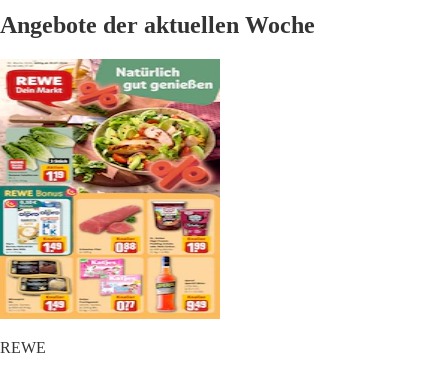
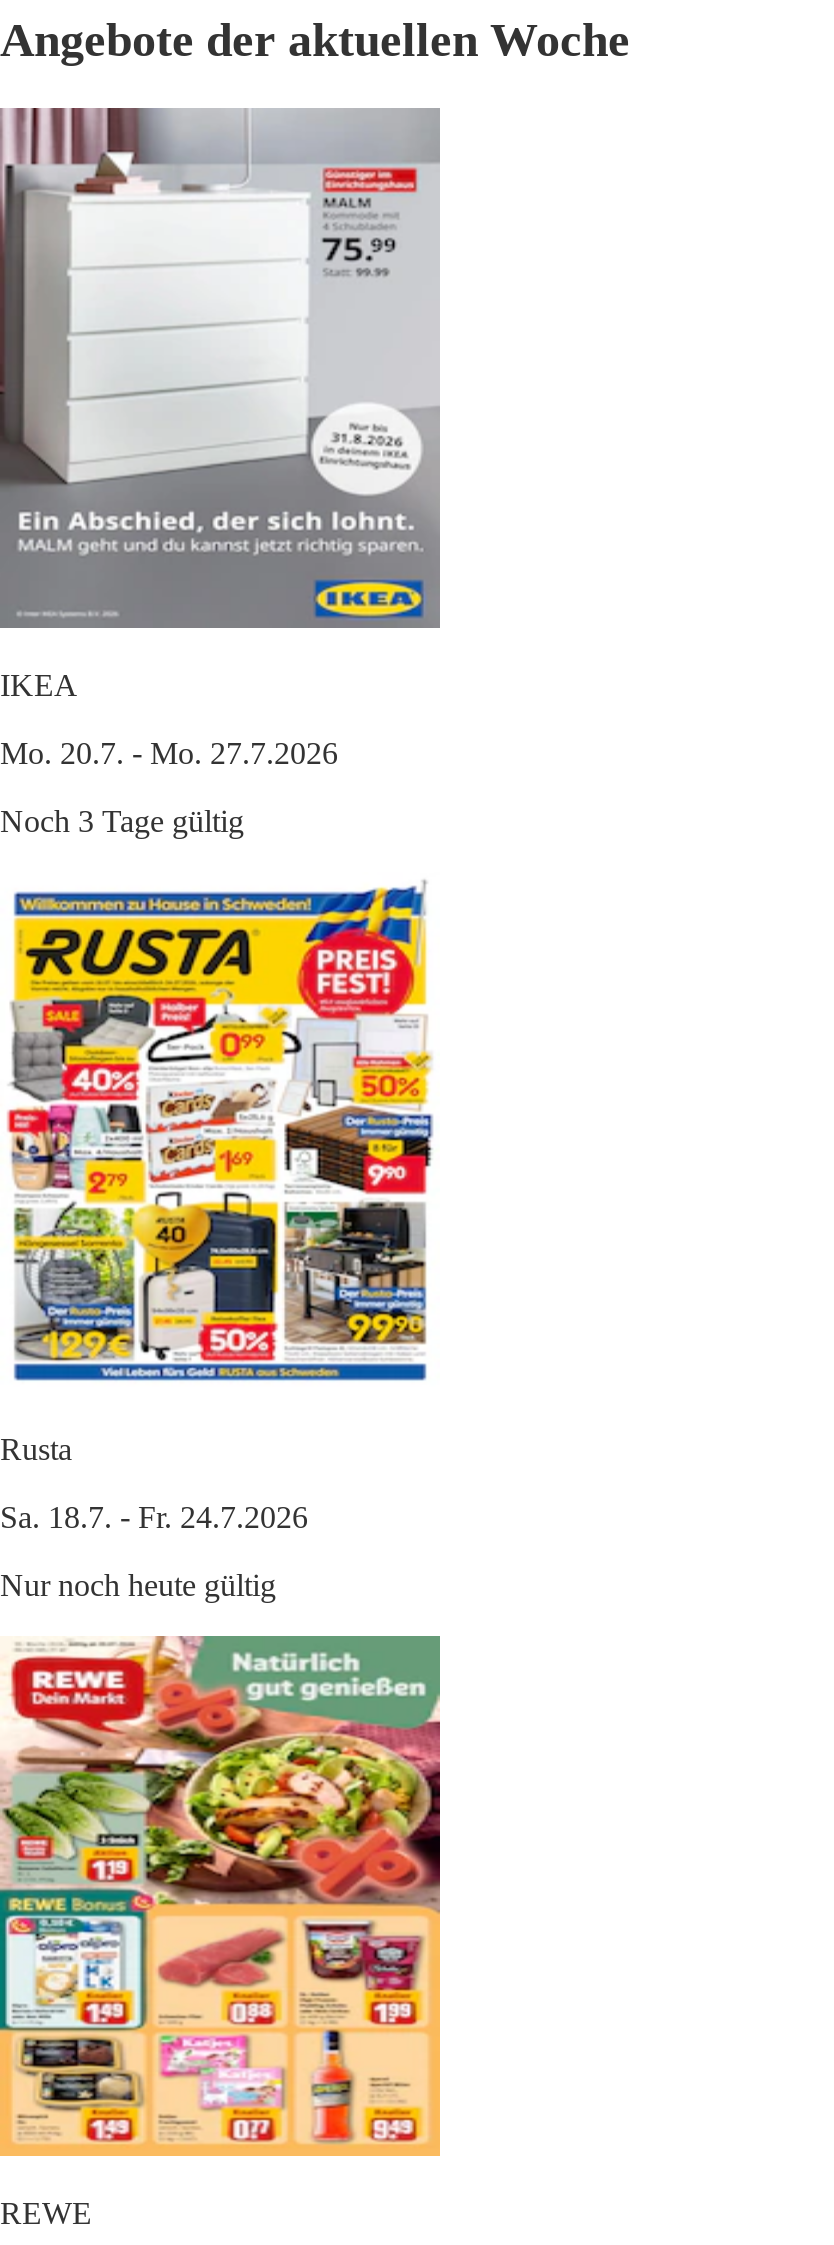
+ [image]
+ IKEA
+ Mo. 20.7. - Mo. 27.7.2026
+ Noch 3 Tage gültig

+ [image]
+ Rusta
+ Sa. 18.7. - Fr. 24.7.2026
+ Nur noch heute gültig
